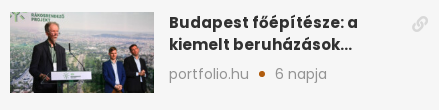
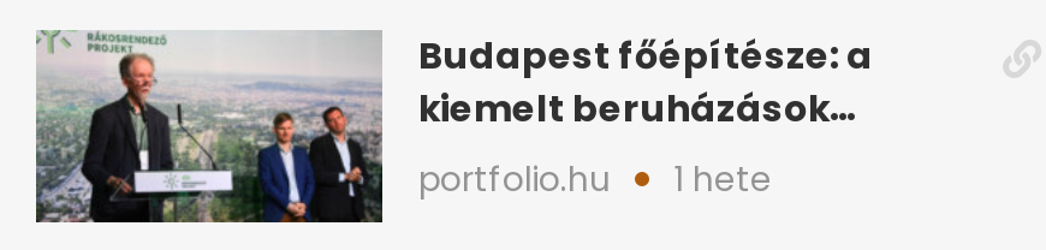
- 6 napja
+ 1 hete
